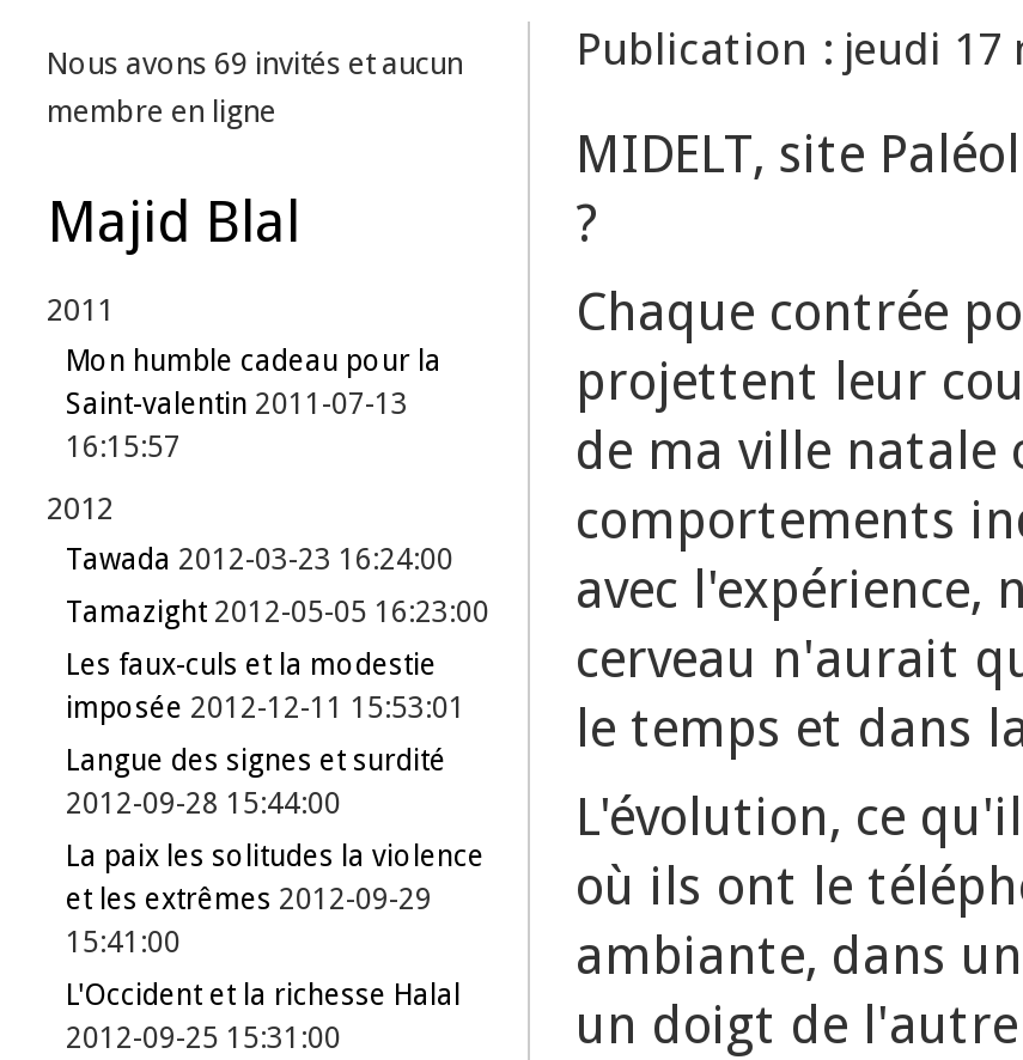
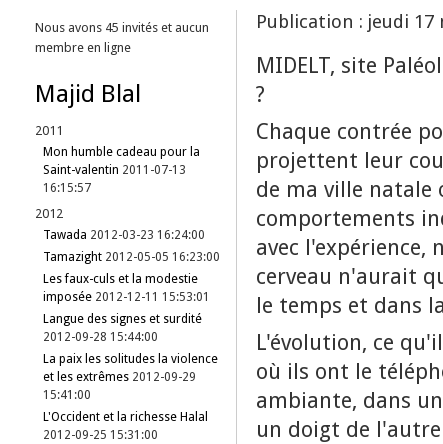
- Nous avons 69 invités et aucun
+ Nous avons 45 invités et aucun
